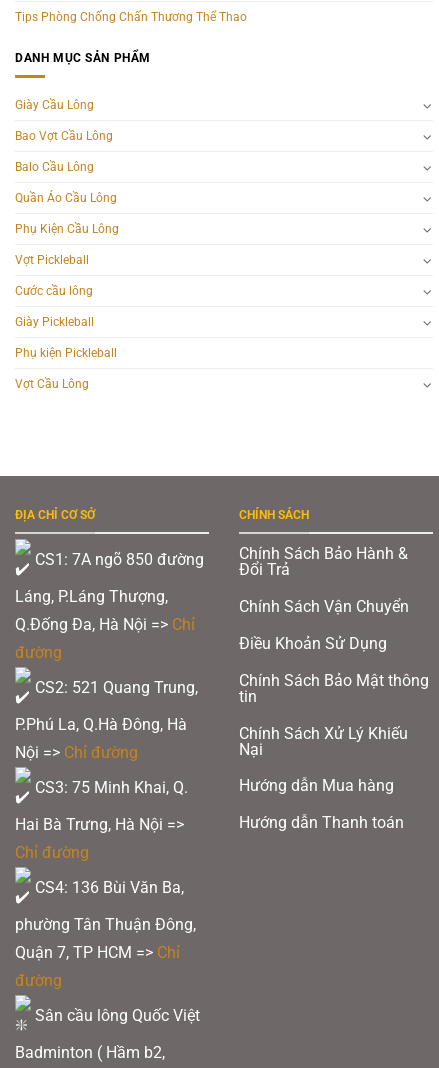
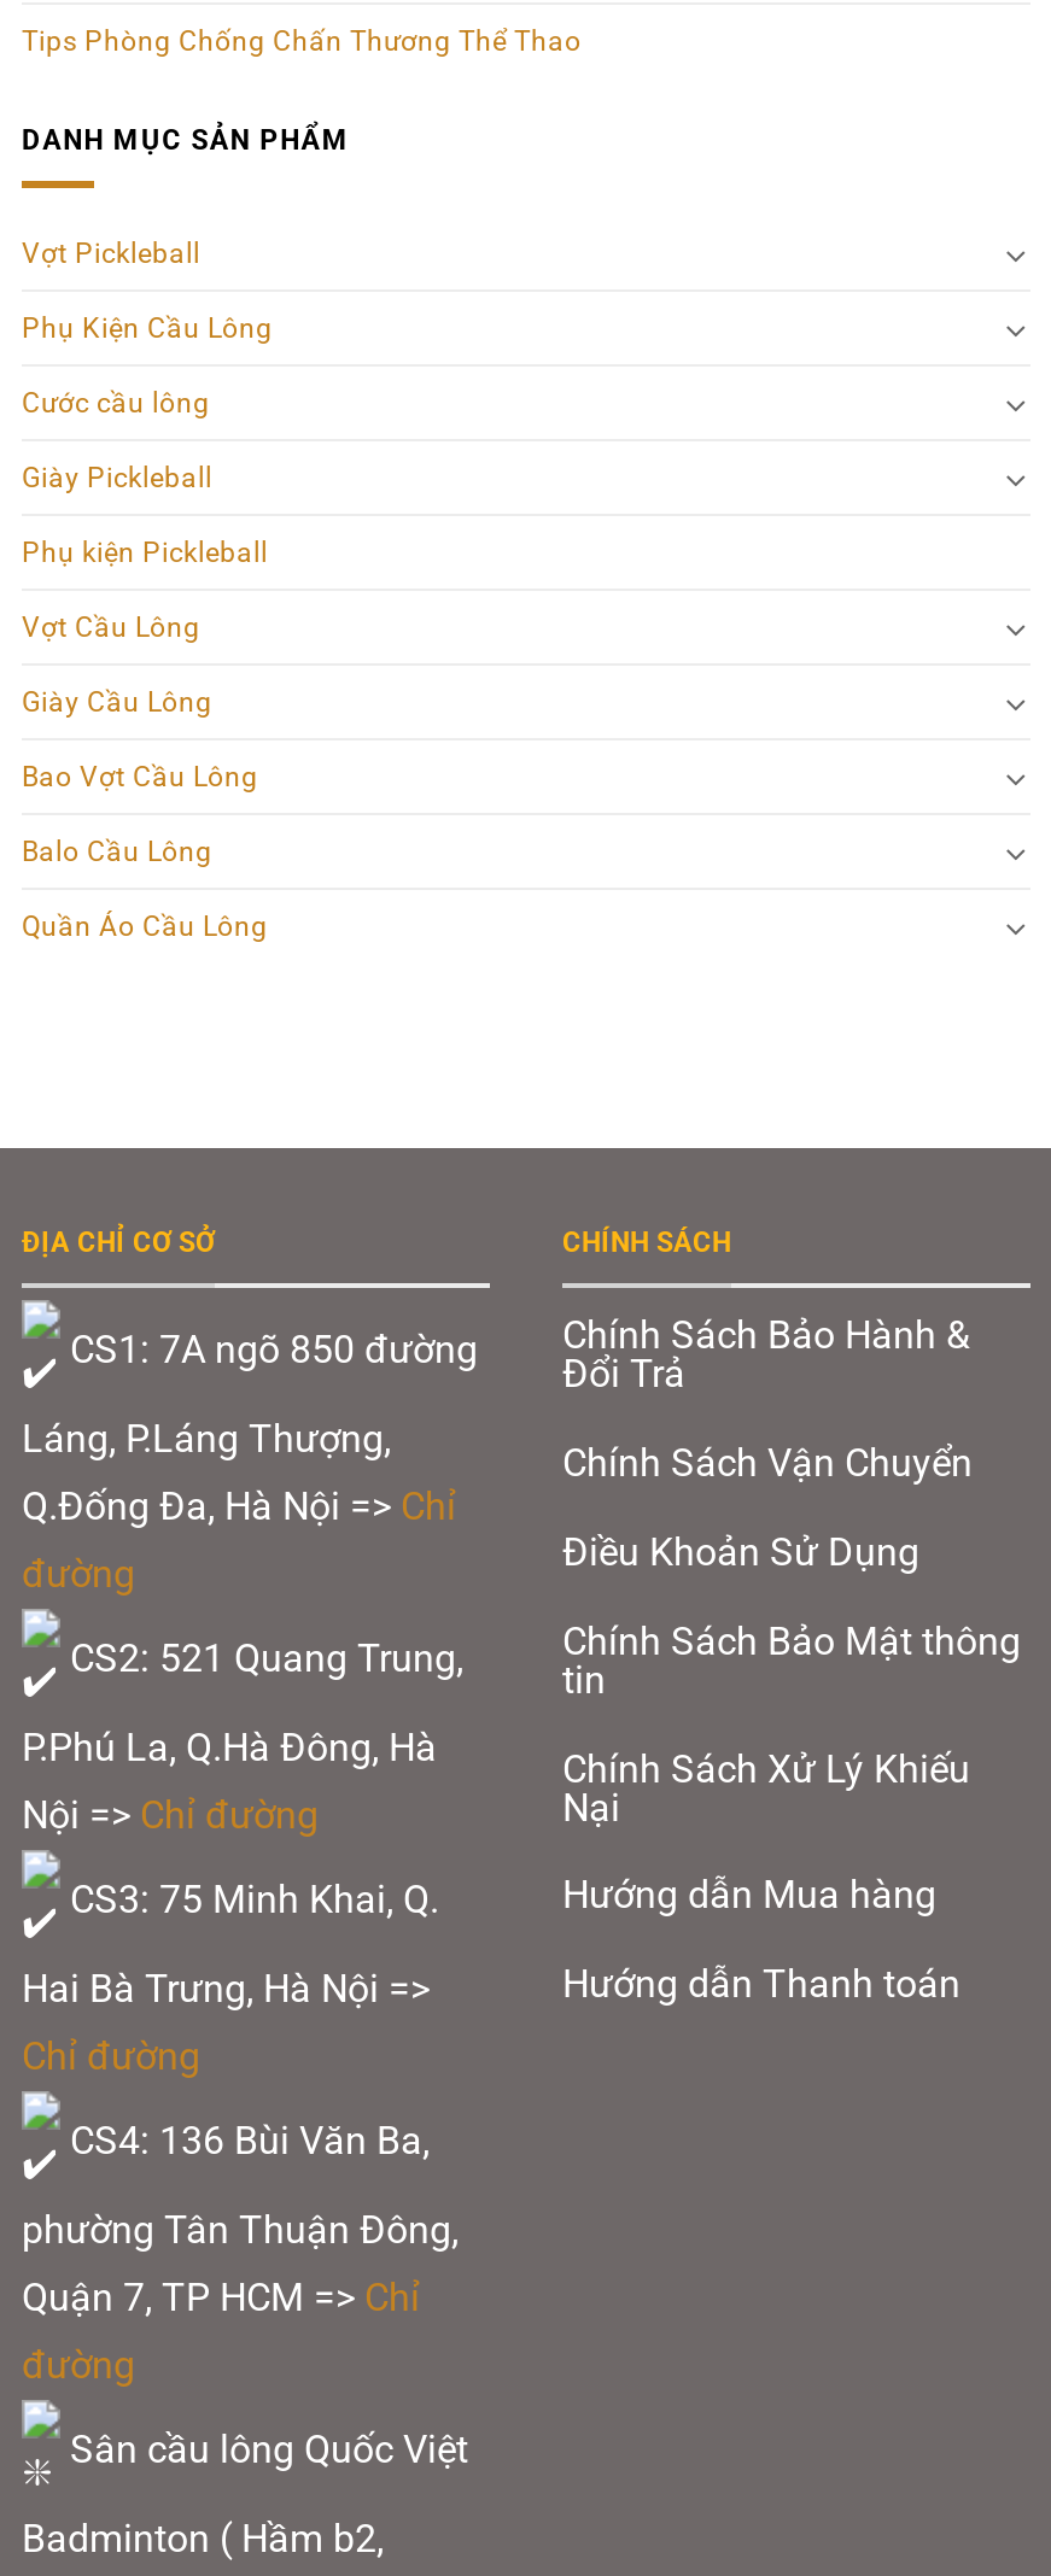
moved down: Giày Cầu Lông | Bao Vợt Cầu Lông | Balo Cầu Lông | Quần Áo Cầu Lông

moved up: Phụ Kiện Cầu Lông | Vợt Pickleball | Cước cầu lông | Giày Pickleball | Phụ kiện Pickleball | Vợt Cầu Lông
